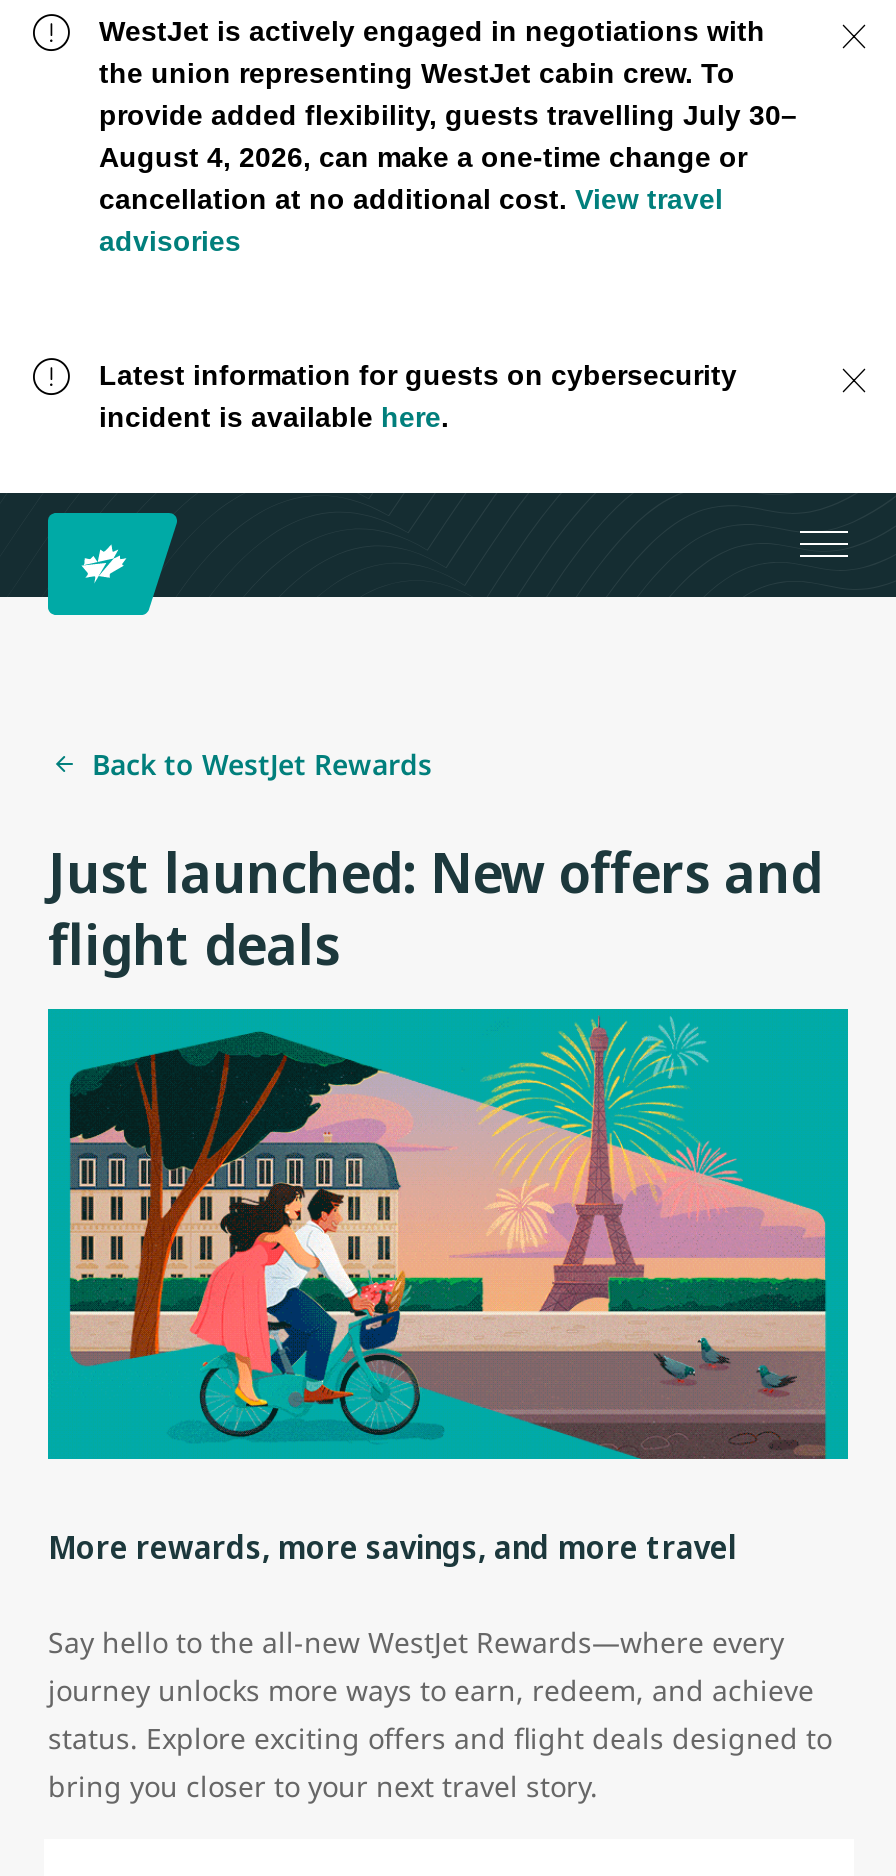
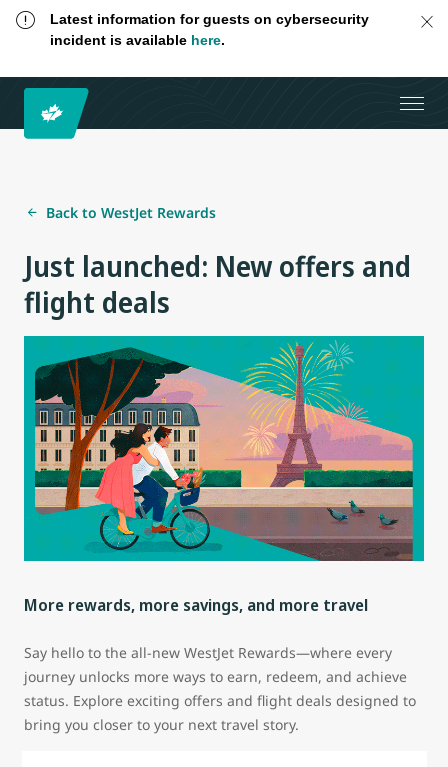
- WestJet is actively engaged in negotiations with
- the union representing WestJet cabin crew. To
- provide added flexibility, guests travelling July 30–
- August 4, 2026, can make a one-time change or
- cancellation at no additional cost. View travel
- advisories
